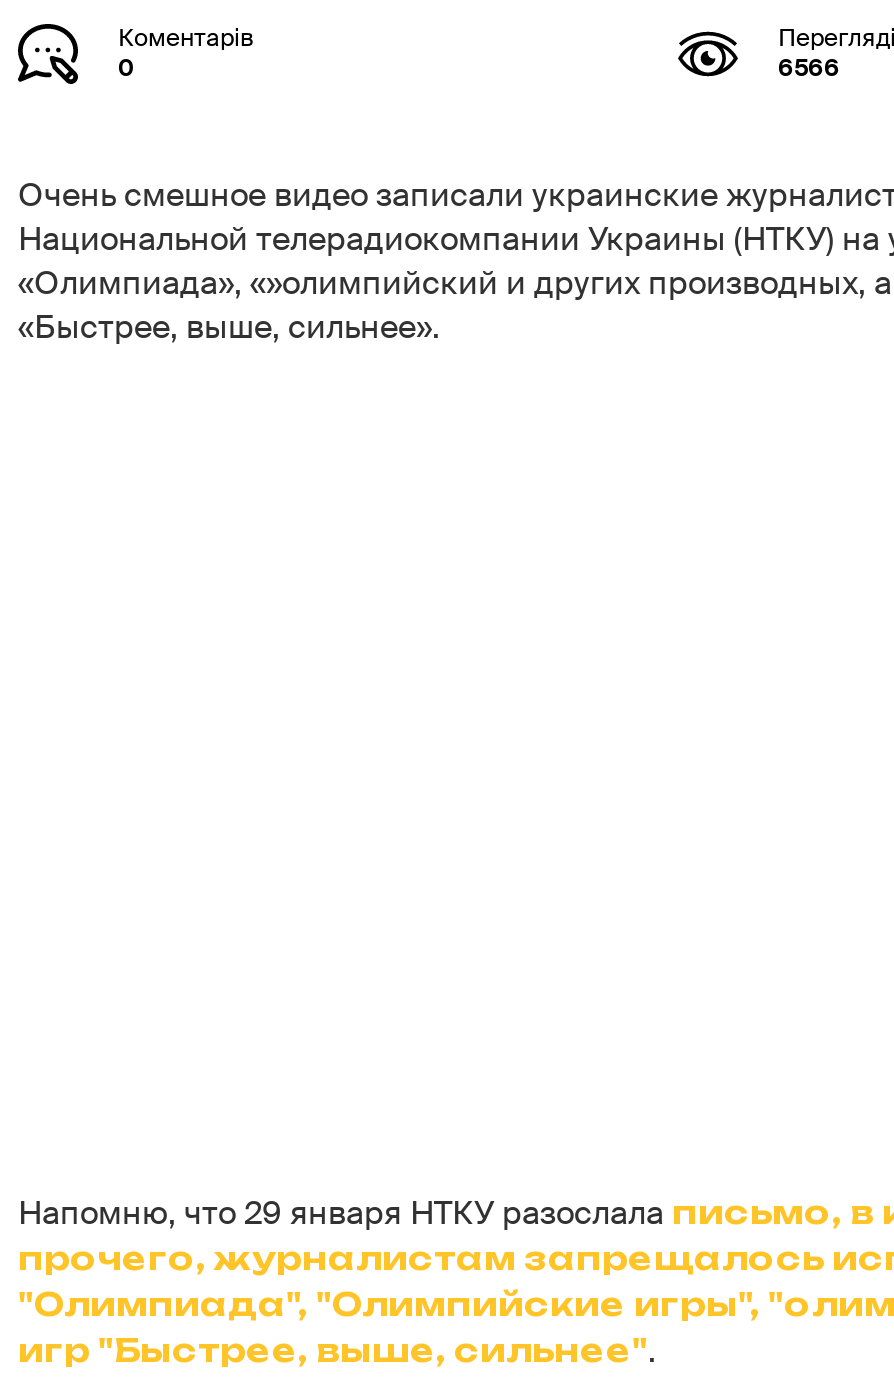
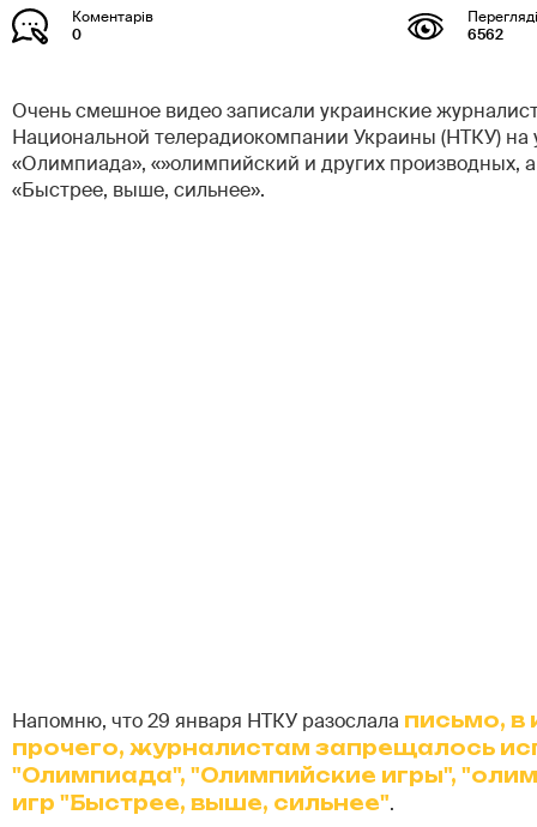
- 6566
+ 6562
